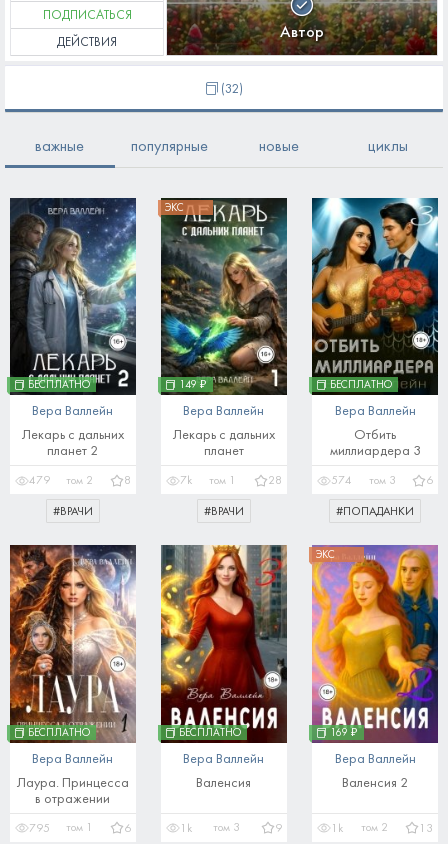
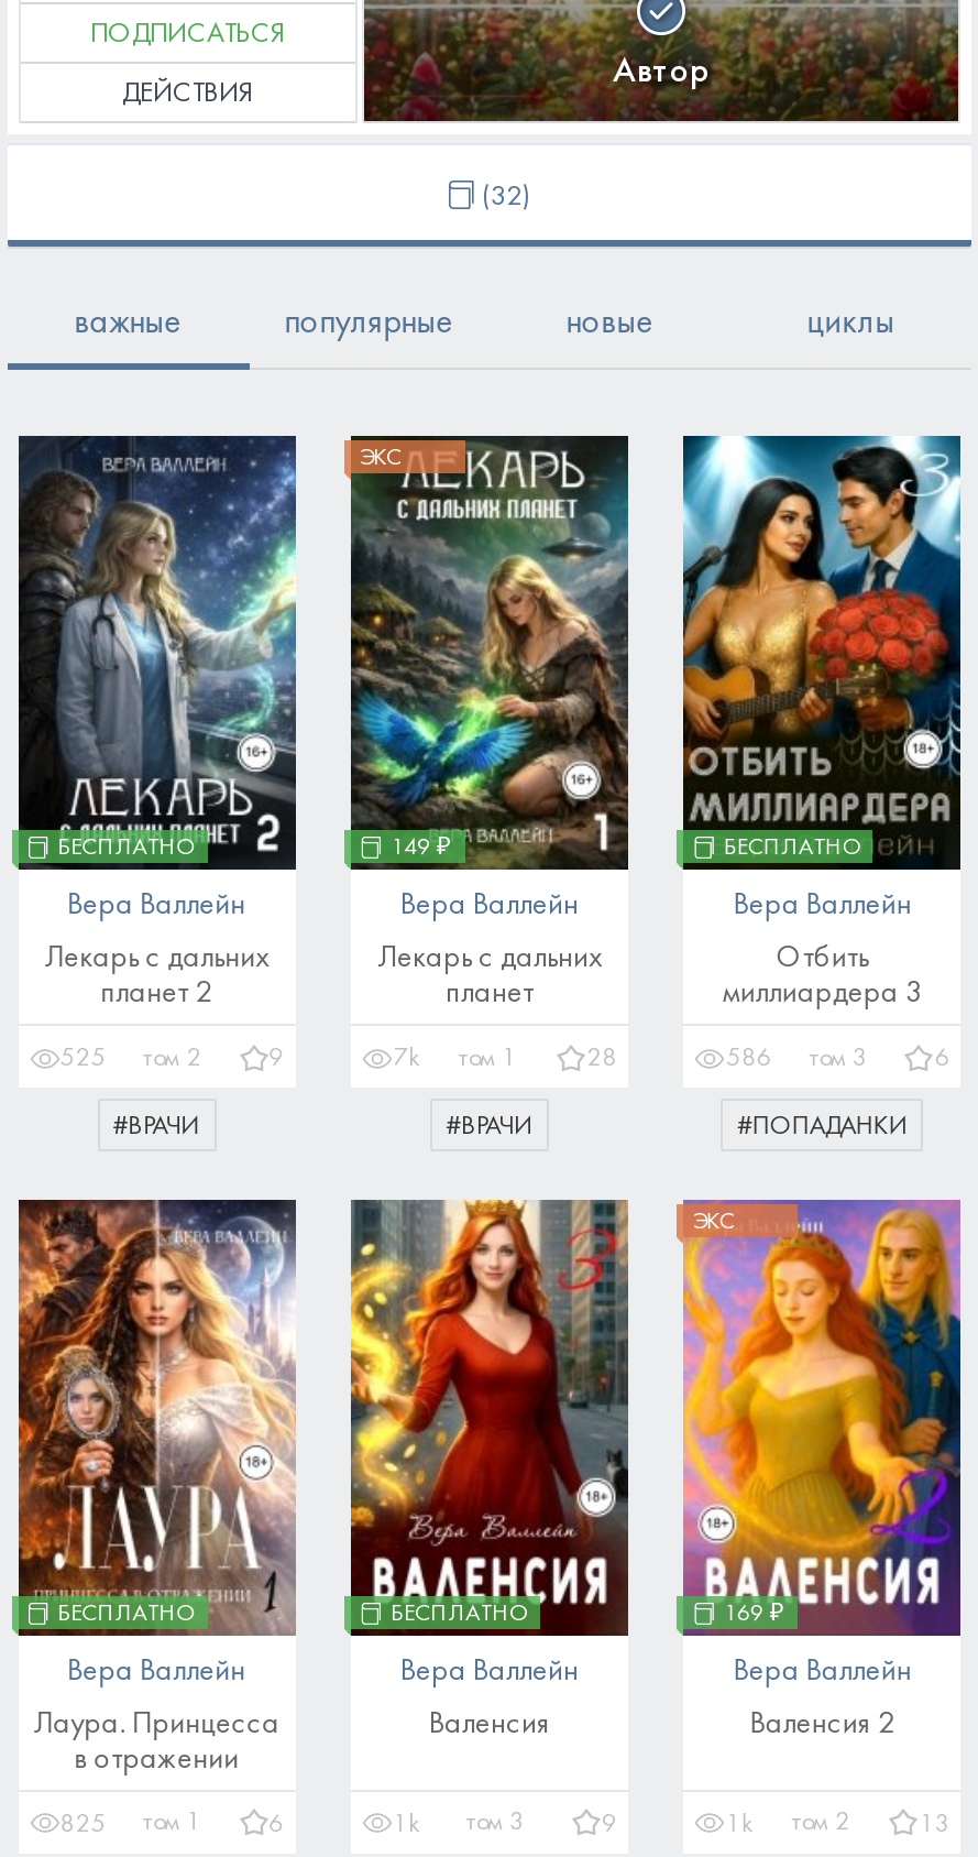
- 479 том 2
+ 525 том 2

- 8
+ 9

- 574
+ 586

- 795 том 1
+ 825 том 1
